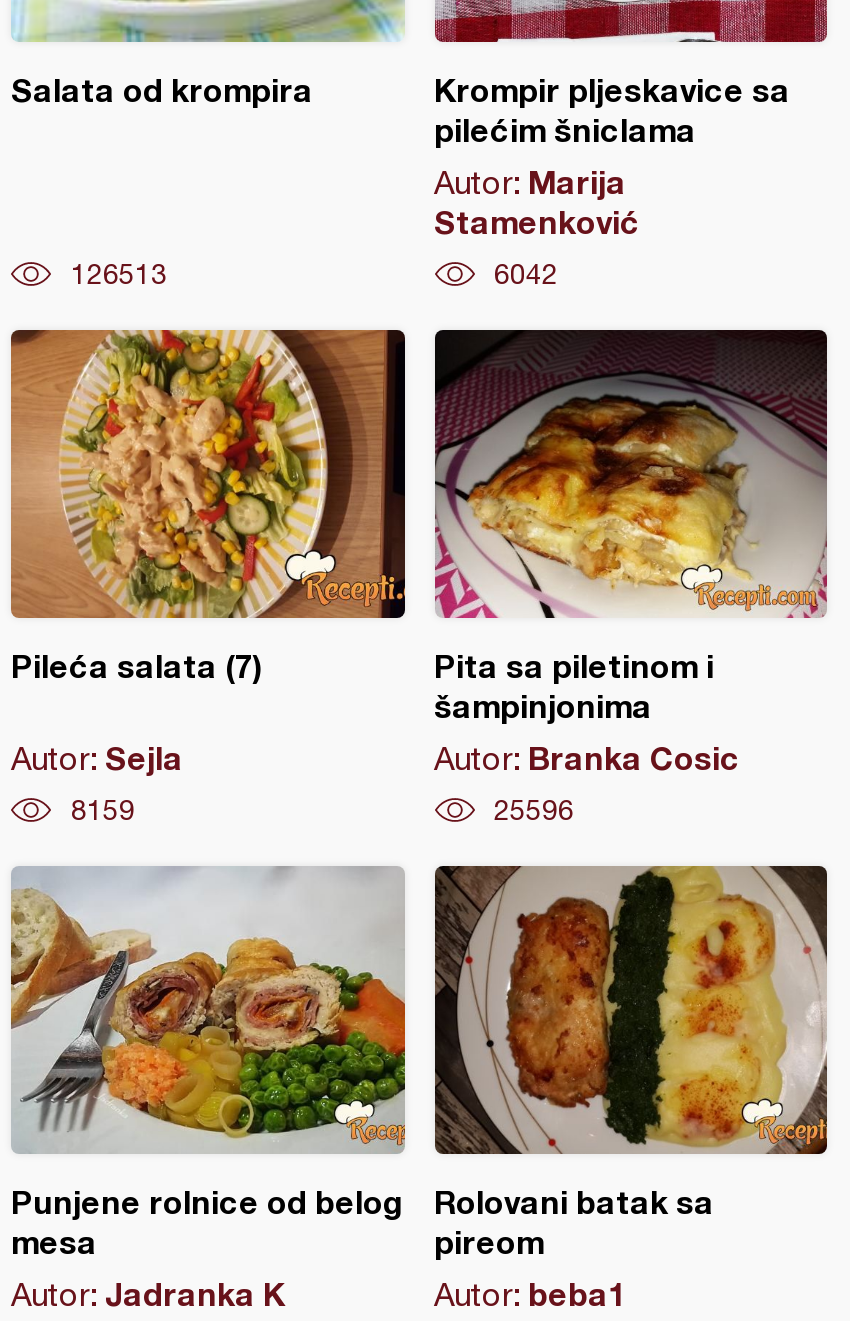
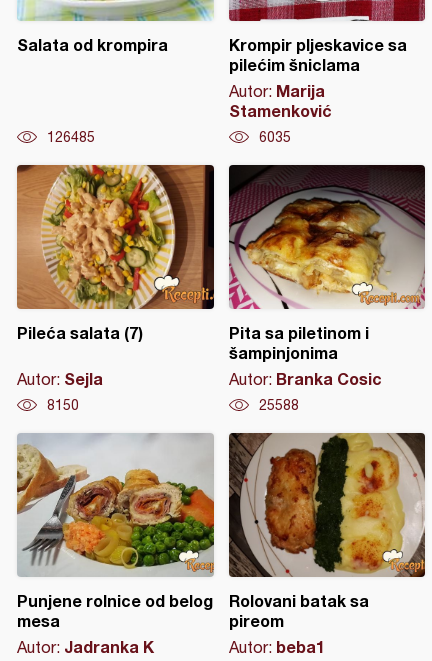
- 126513
+ 126485

- 6042
+ 6035

- 8159
+ 8150

- 25596
+ 25588
